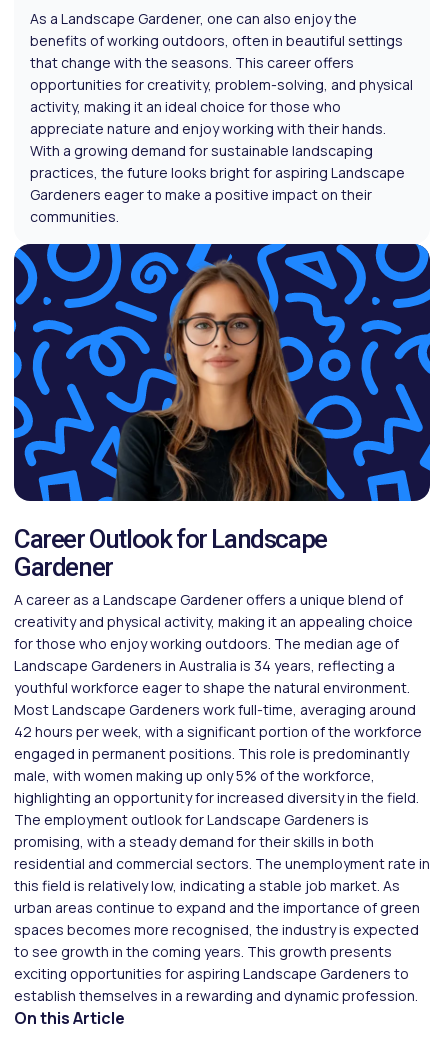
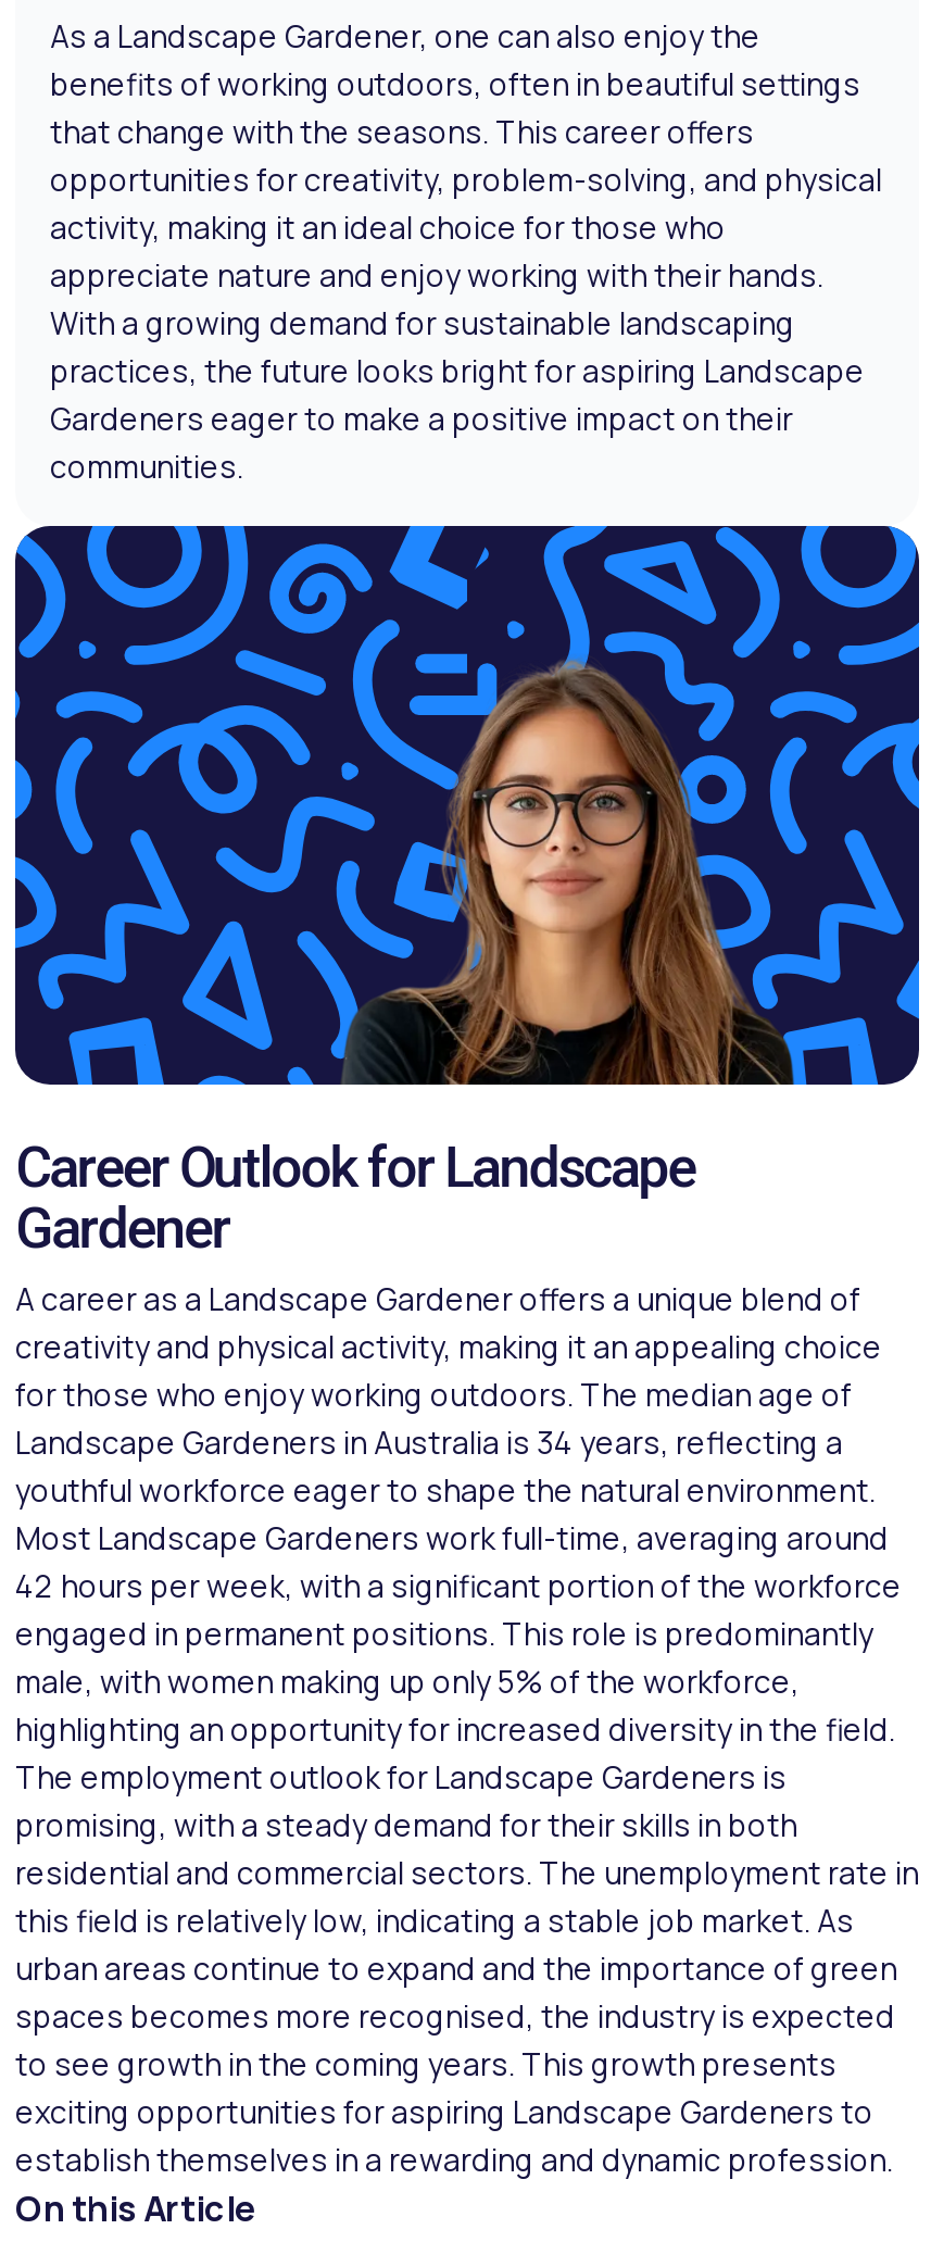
- [image]
+ [image]
